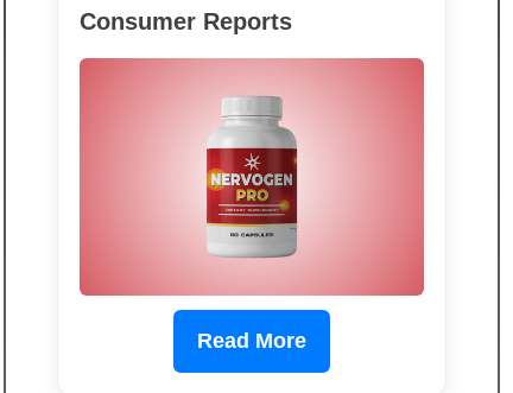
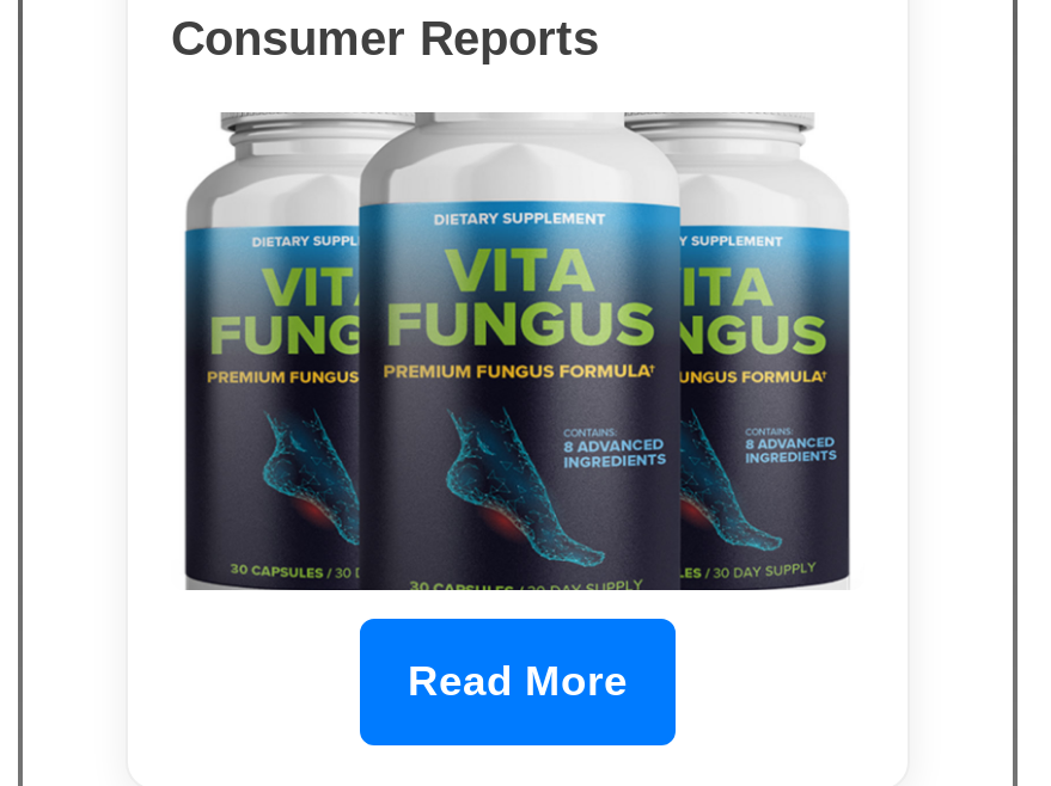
- [image]
+ [image]
